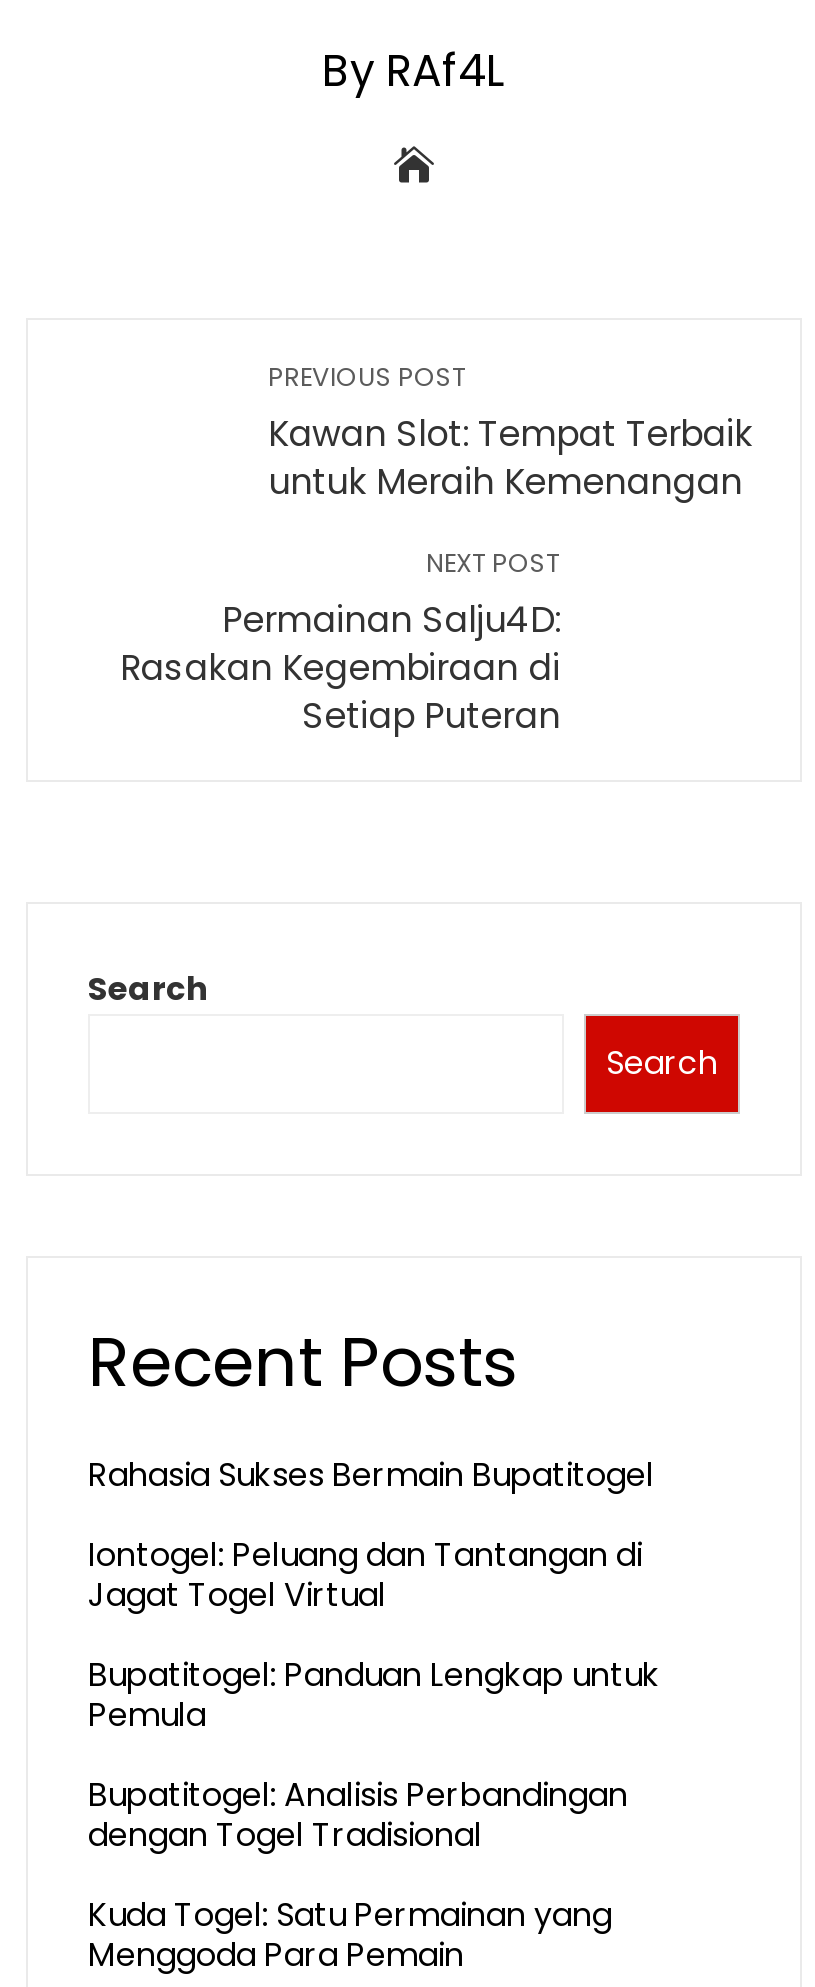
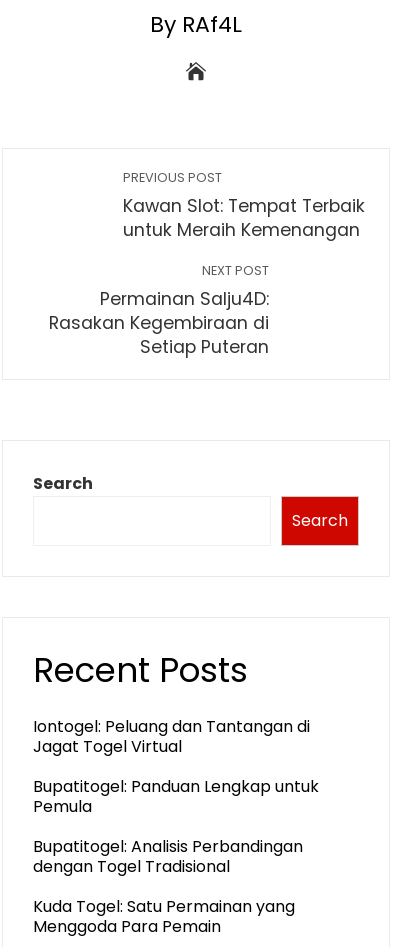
- Rahasia Sukses Bermain Bupatitogel
